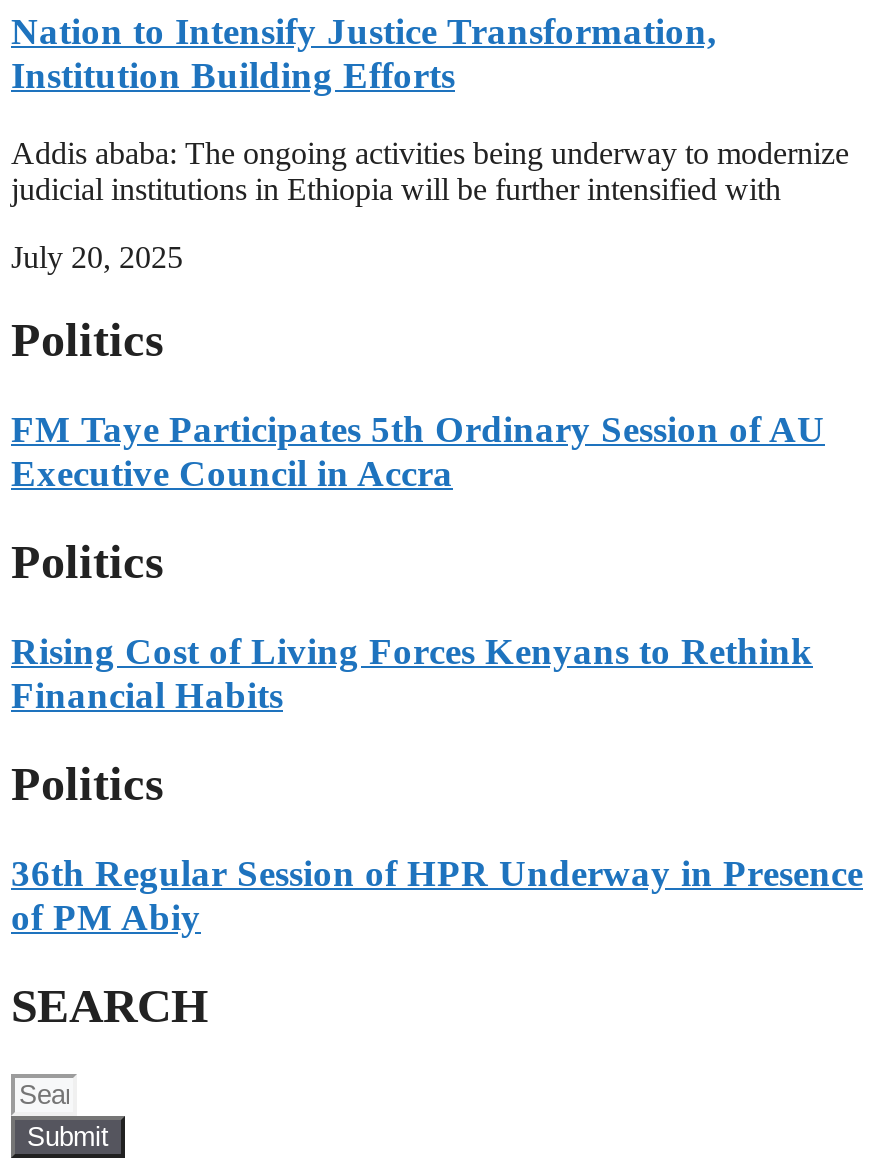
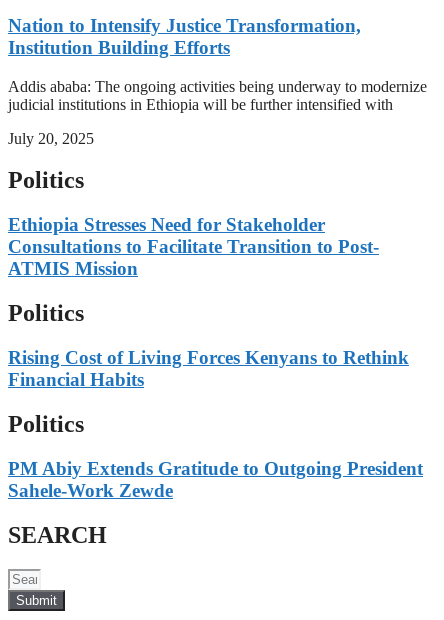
- FM Taye Participates 5th Ordinary Session of AU
- Executive Council in Accra
+ Ethiopia Stresses Need for Stakeholder
+ Consultations to Facilitate Transition to Post-
+ ATMIS Mission

- 36th Regular Session of HPR Underway in Presence
- of PM Abiy
+ PM Abiy Extends Gratitude to Outgoing President
+ Sahele-Work Zewde
